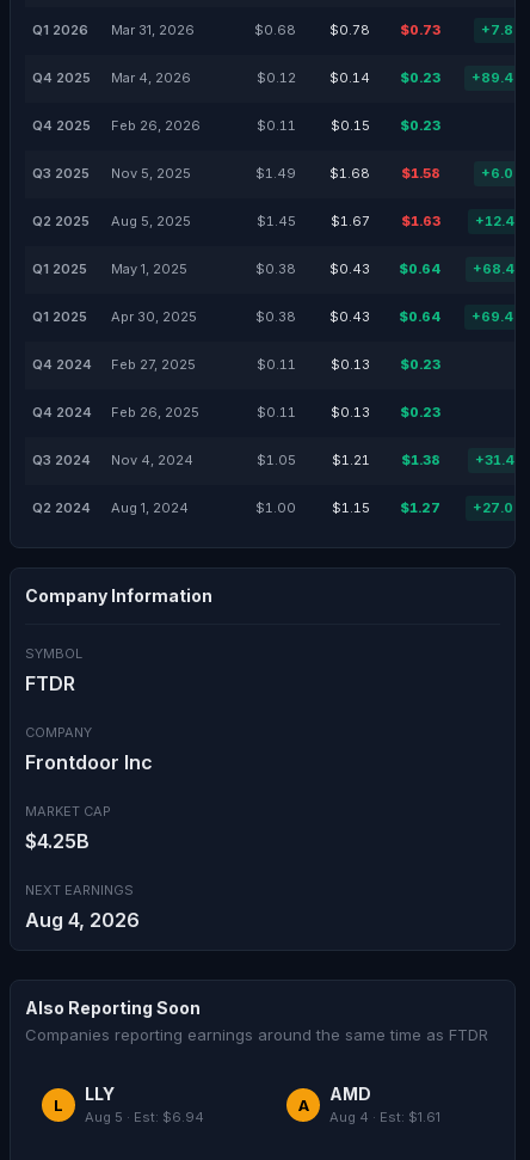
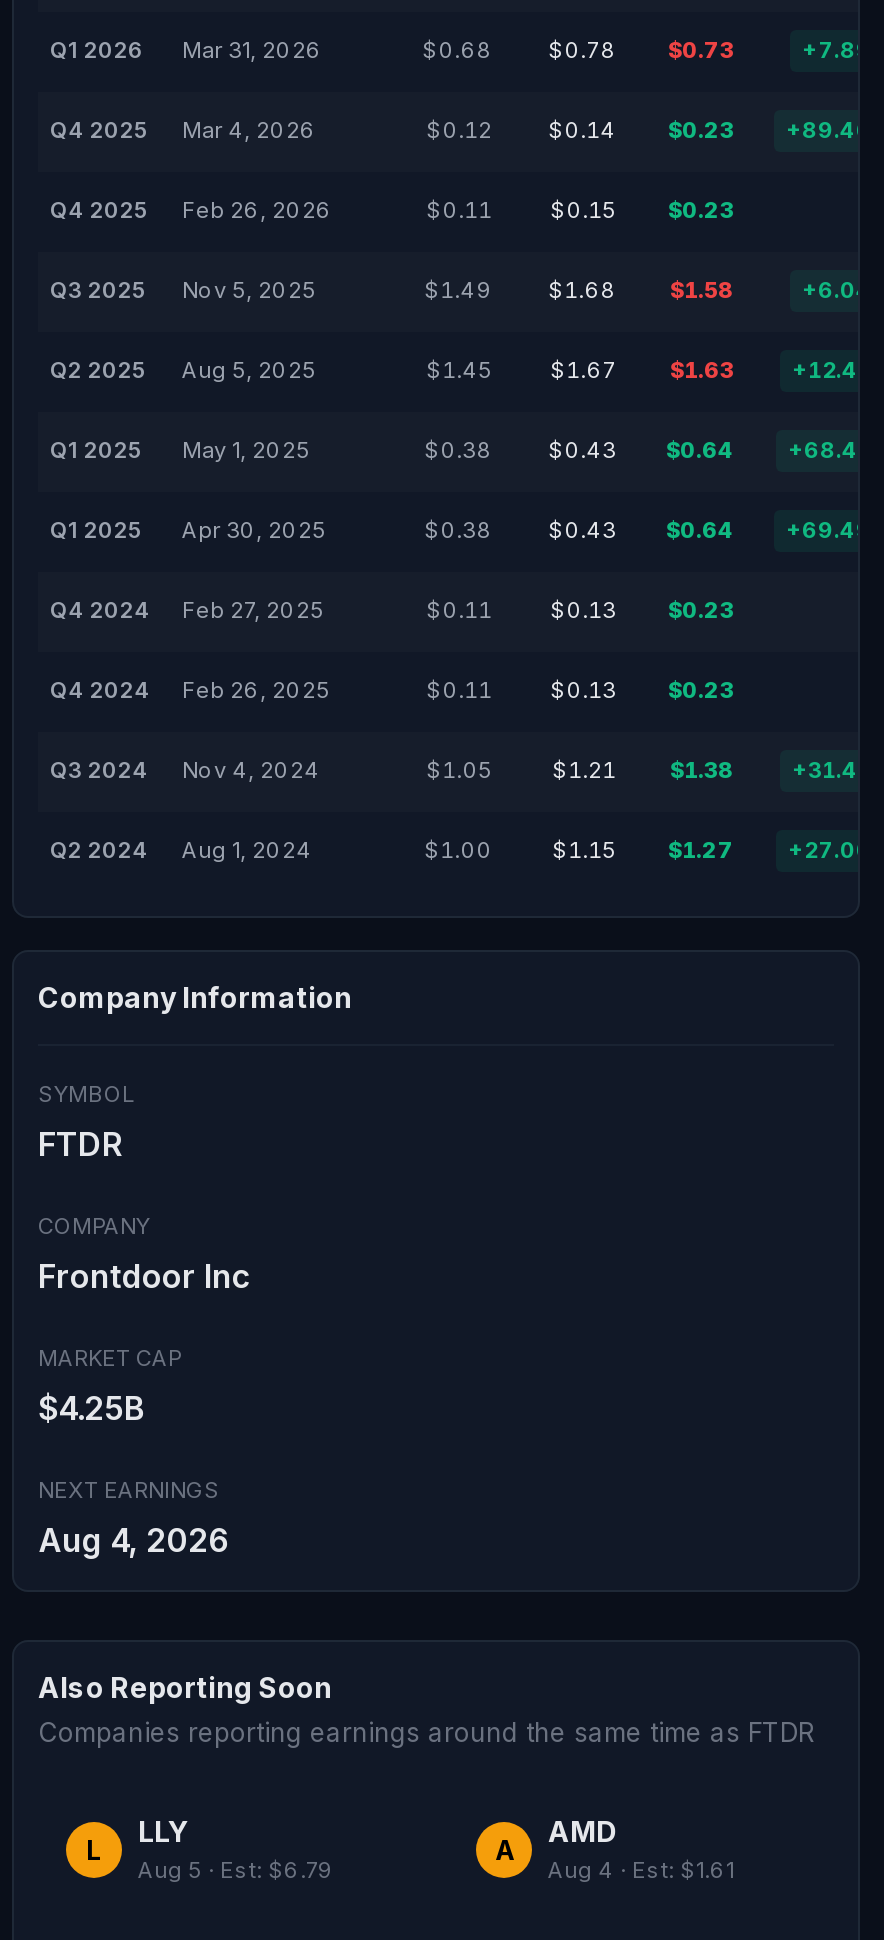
- Aug 5 · Est: $6.94
+ Aug 5 · Est: $6.79
